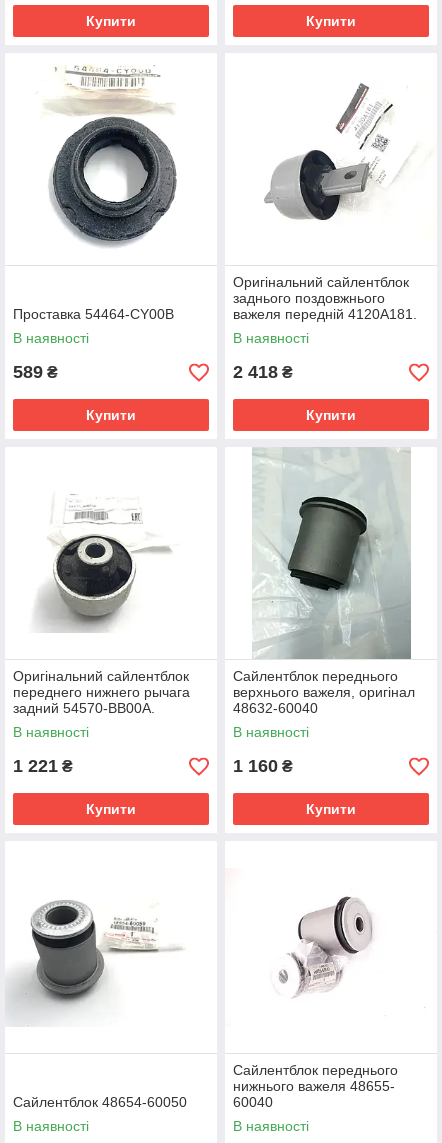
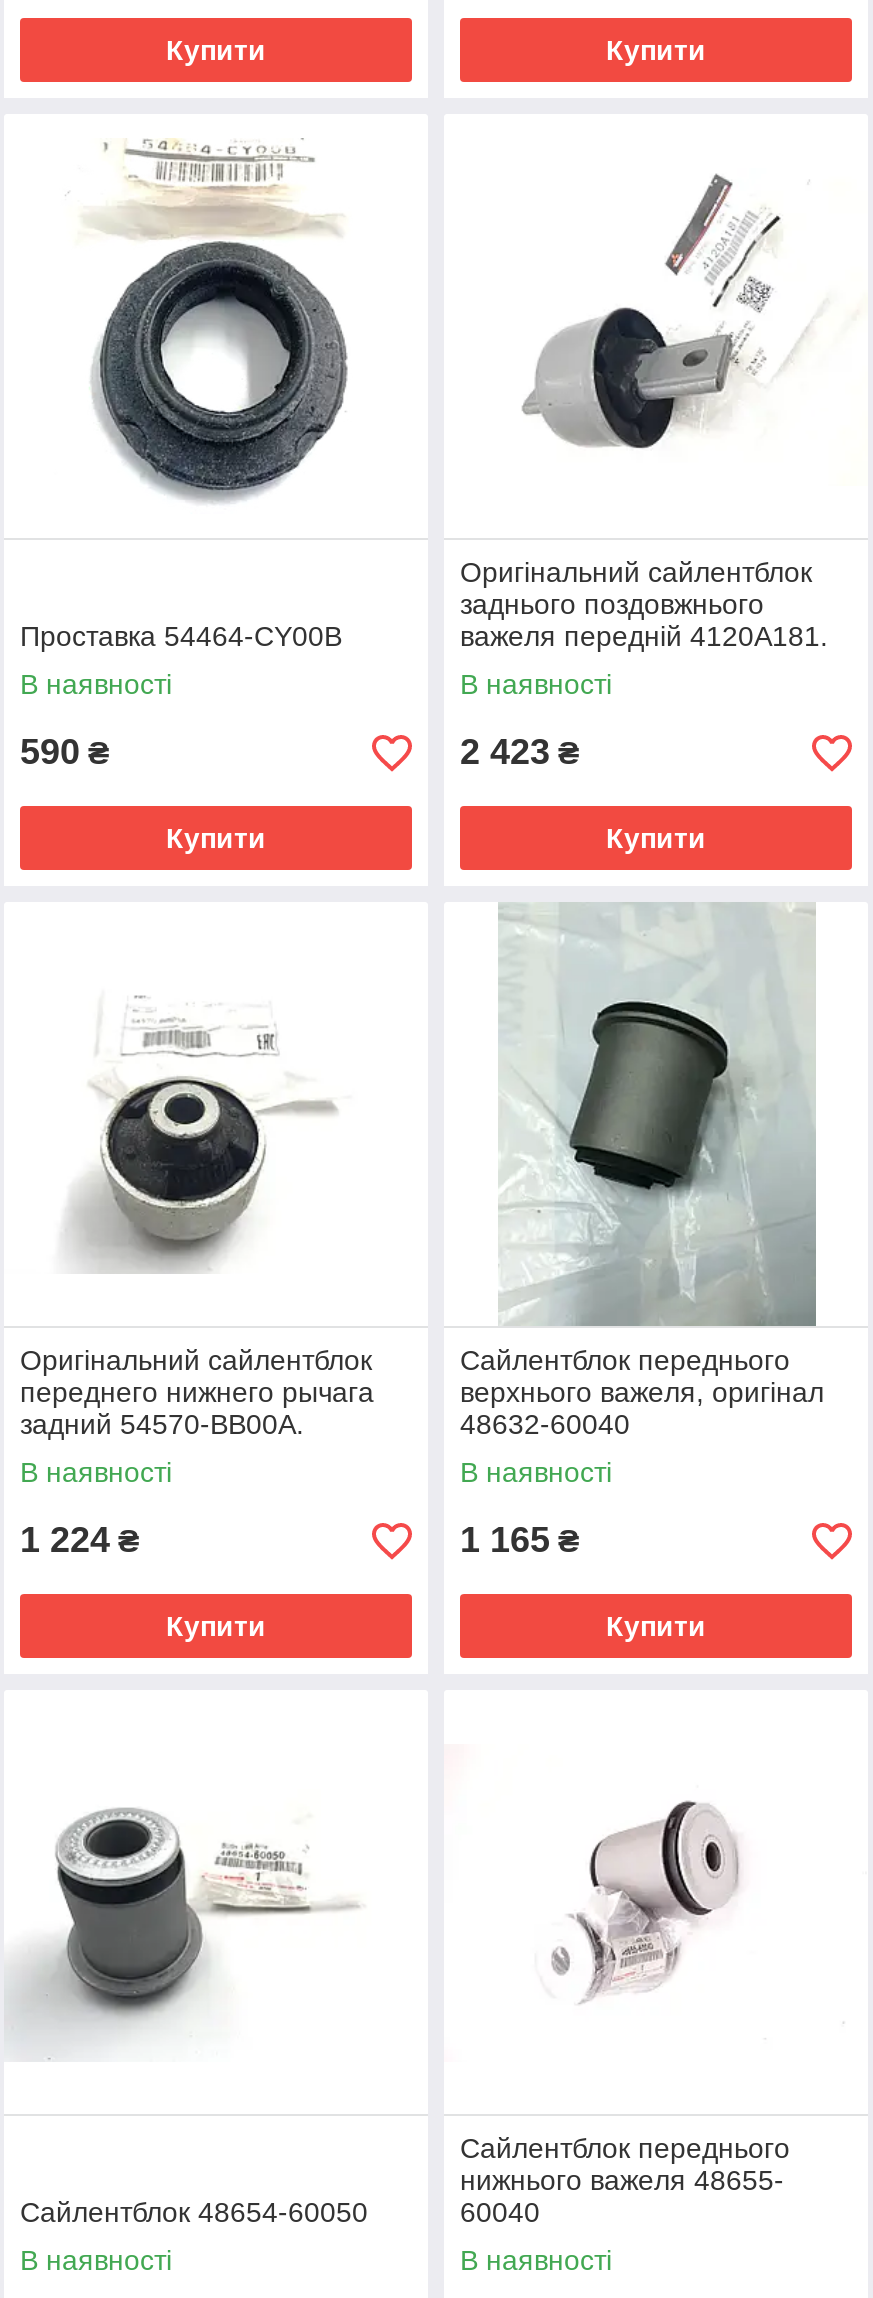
- 589 ₴
+ 590 ₴

- 2 418 ₴
+ 2 423 ₴

- 1 221 ₴
+ 1 224 ₴

- 1 160 ₴
+ 1 165 ₴
